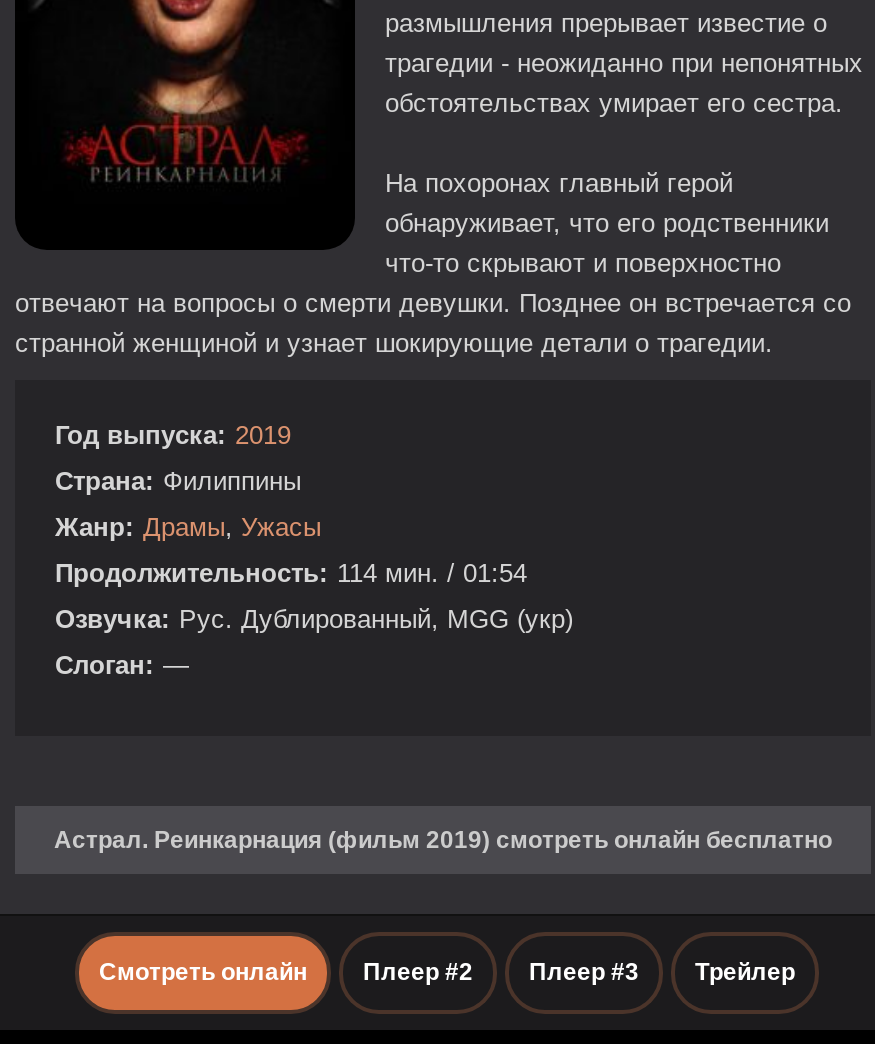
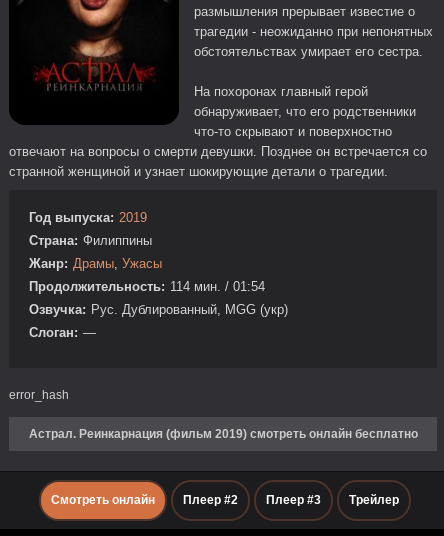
+ error_hash
